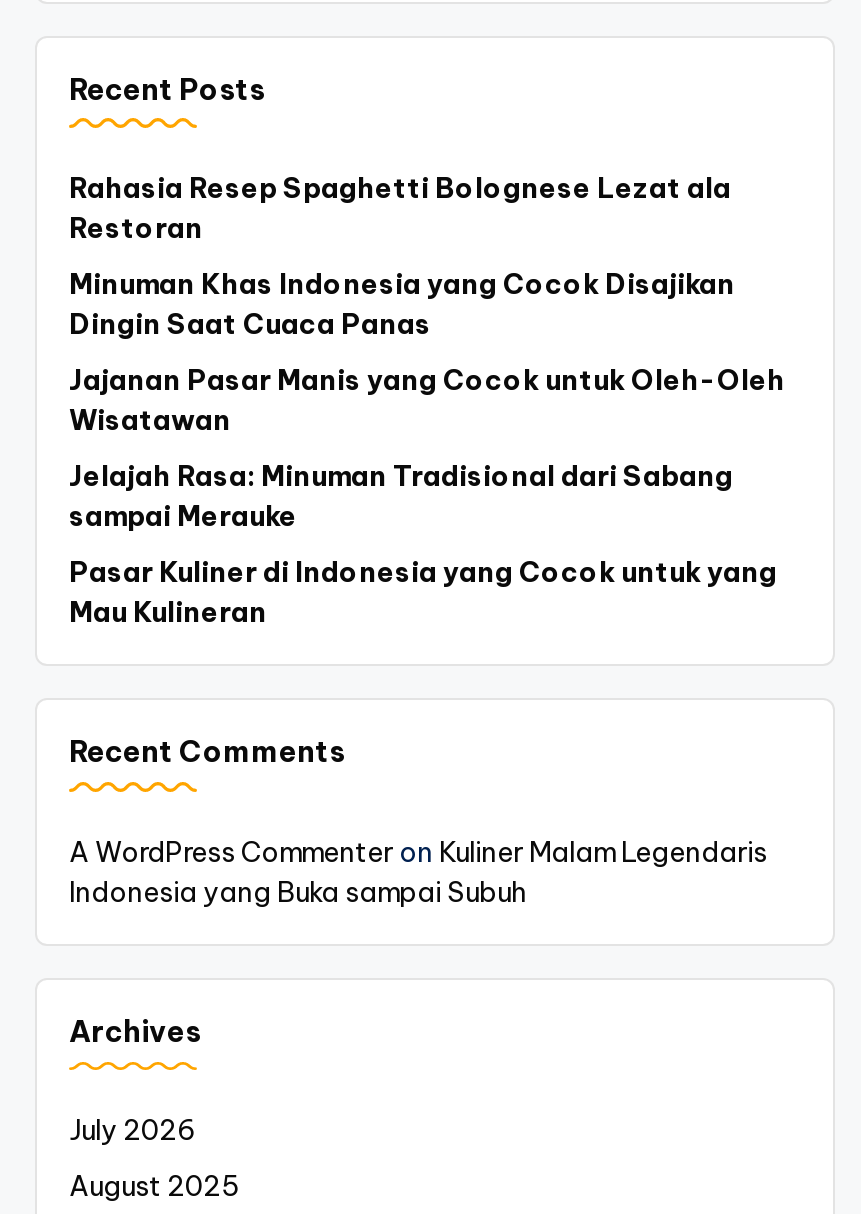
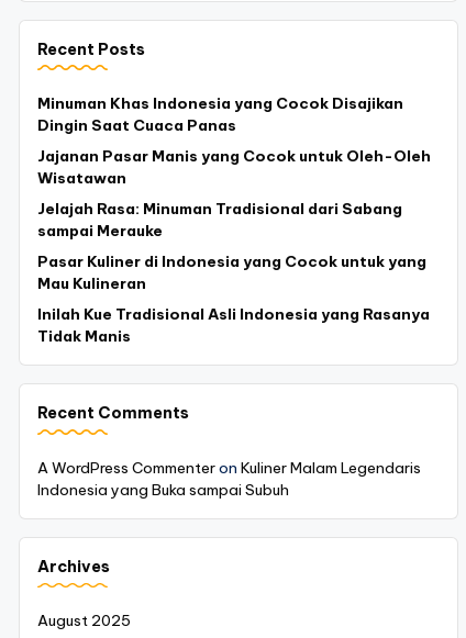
- Rahasia Resep Spaghetti Bolognese Lezat ala
- Restoran

moved up: Minuman Khas Indonesia yang Cocok Disajikan | Dingin Saat Cuaca Panas | Jajanan Pasar Manis yang Cocok untuk Oleh-Oleh | Wisatawan | Jelajah Rasa: Minuman Tradisional dari Sabang | sampai Merauke | Pasar Kuliner di Indonesia yang Cocok untuk yang | Mau Kulineran

+ Inilah Kue Tradisional Asli Indonesia yang Rasanya
+ Tidak Manis

- July 2026
